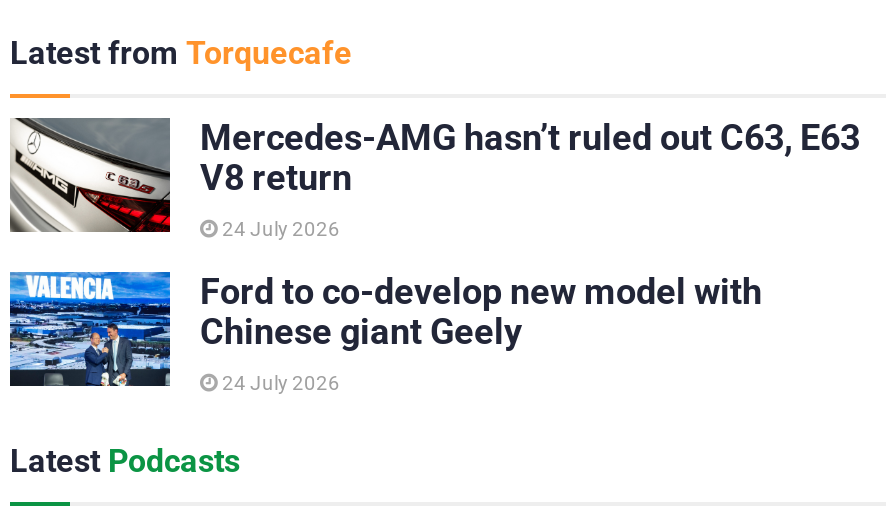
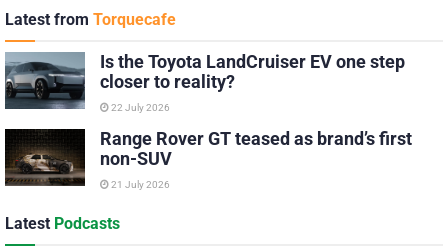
- [image]
- Mercedes-AMG hasn’t ruled out C63, E63
- V8 return
+ [image]
+ Is the Toyota LandCruiser EV one step
+ closer to reality?

- 24 July 2026
+ 22 July 2026

- [image]
- Ford to co-develop new model with
- Chinese giant Geely
+ [image]
+ Range Rover GT teased as brand’s first
+ non-SUV

- 24 July 2026
+ 21 July 2026
